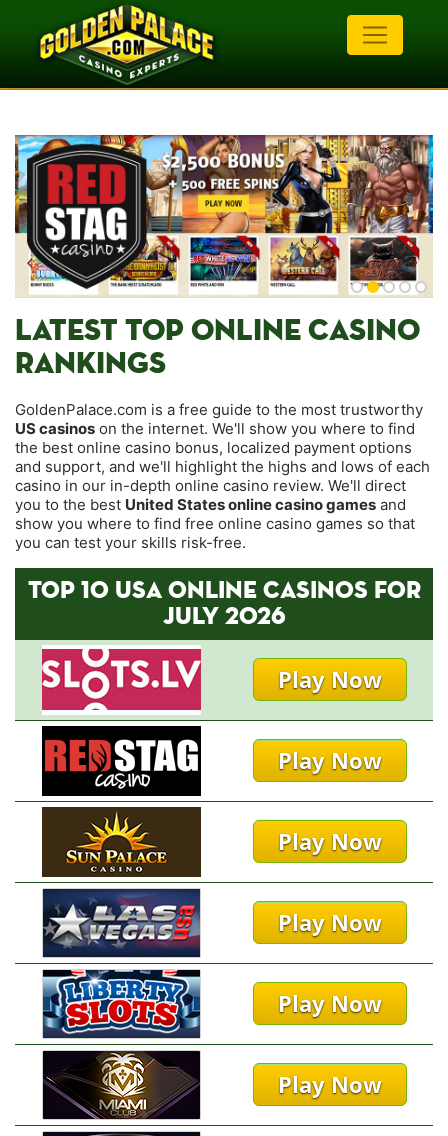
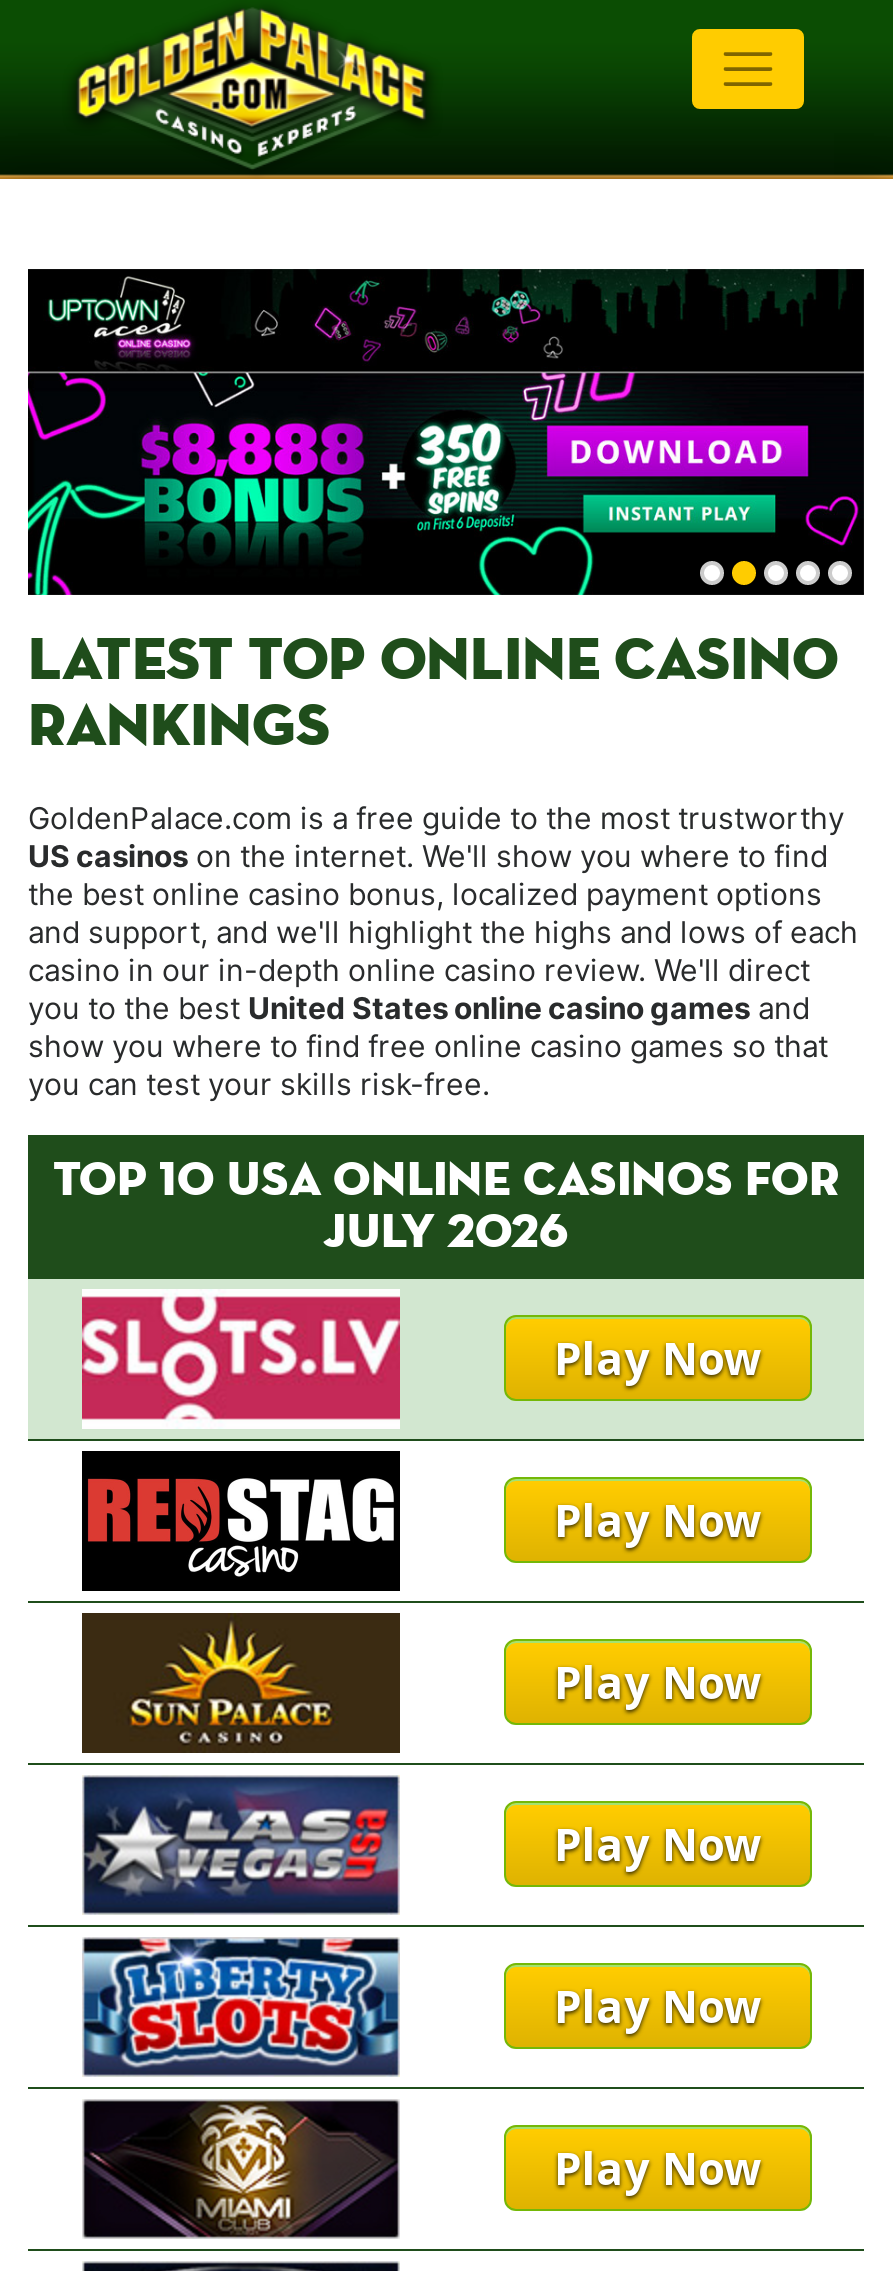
- [image]
+ [image]
